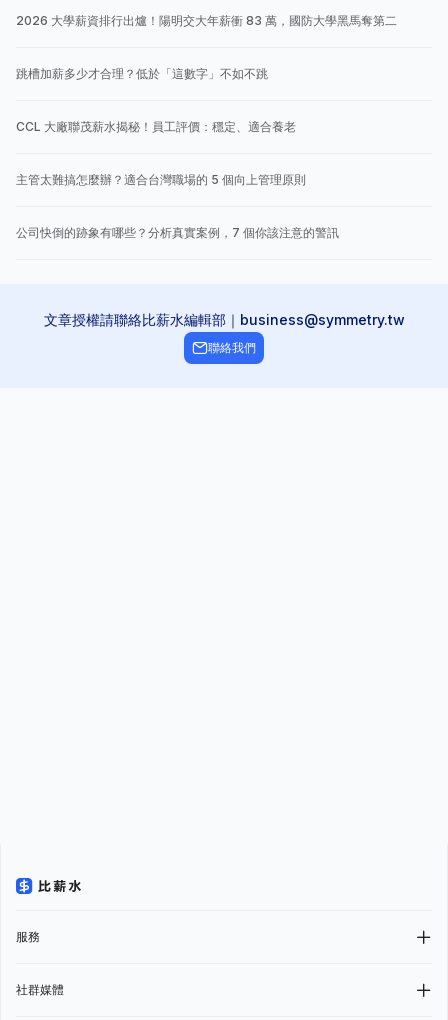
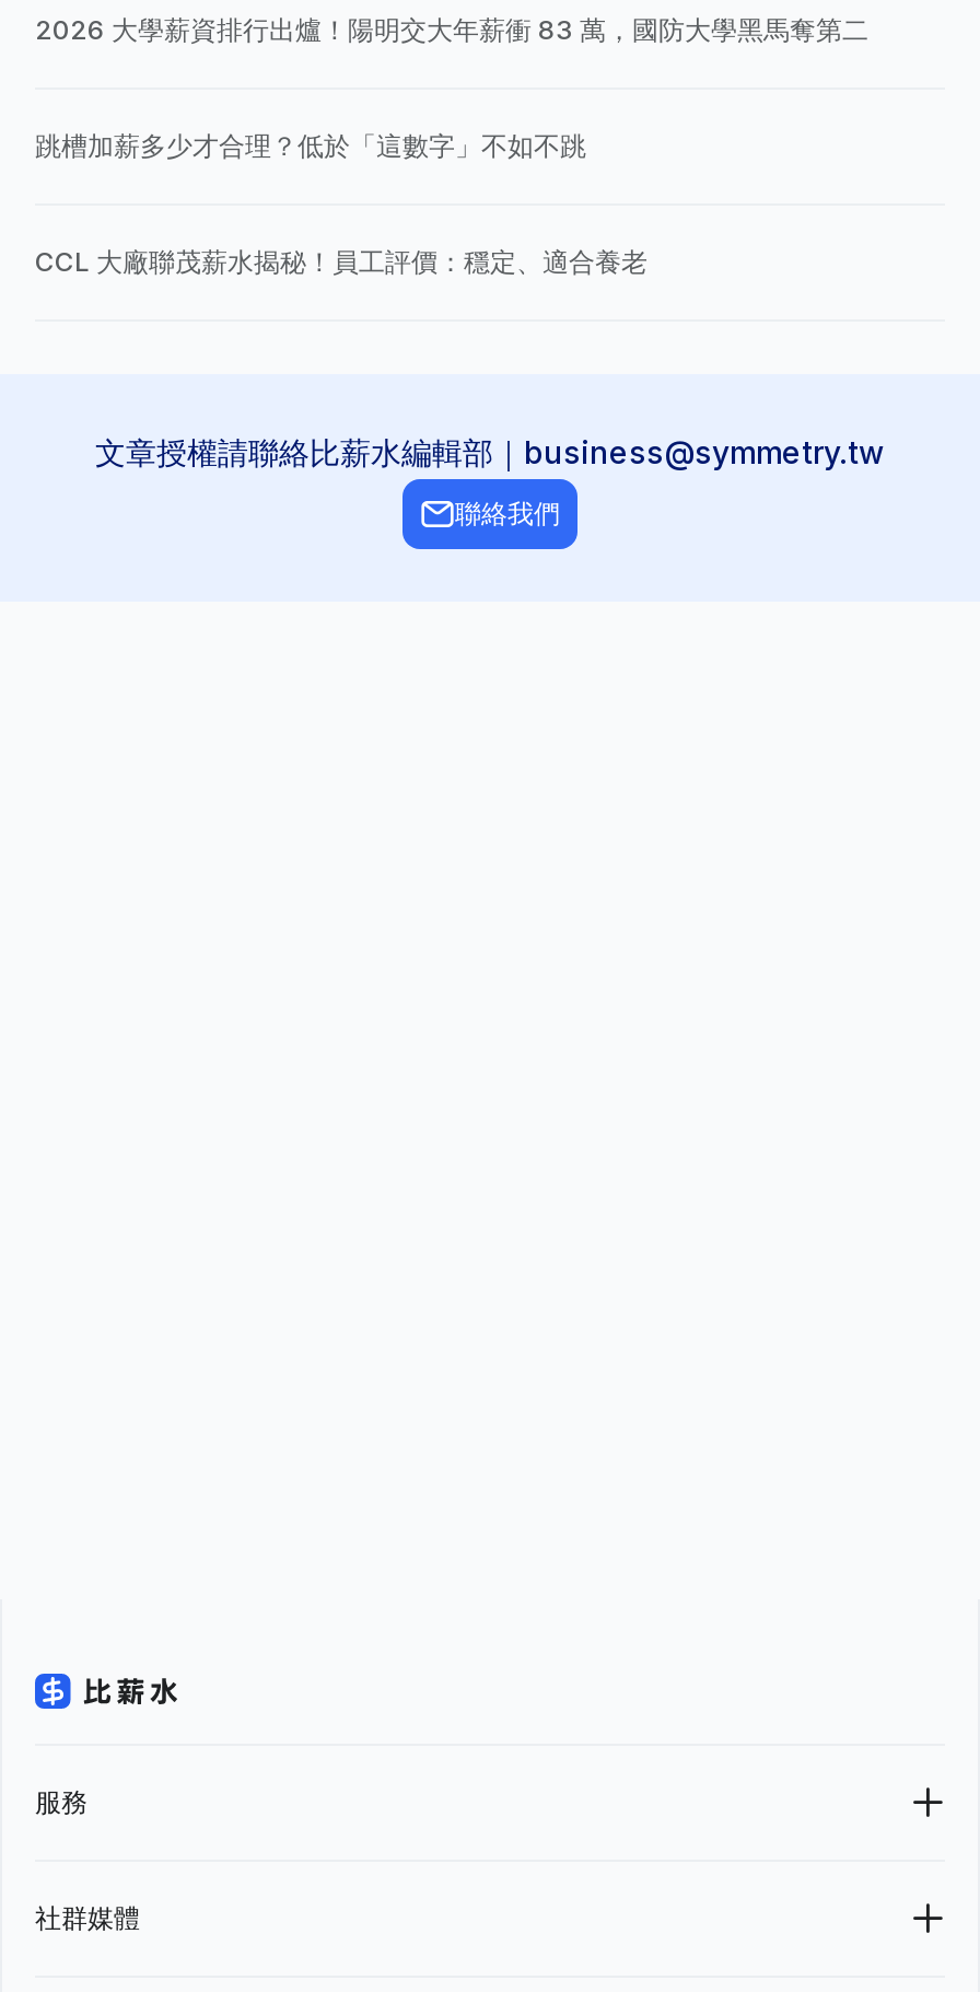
- 主管太難搞怎麼辦？適合台灣職場的 5 個向上管理原則

- 公司快倒的跡象有哪些？分析真實案例，7 個你該注意的警訊
